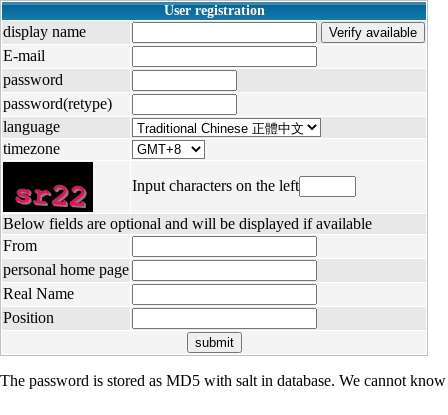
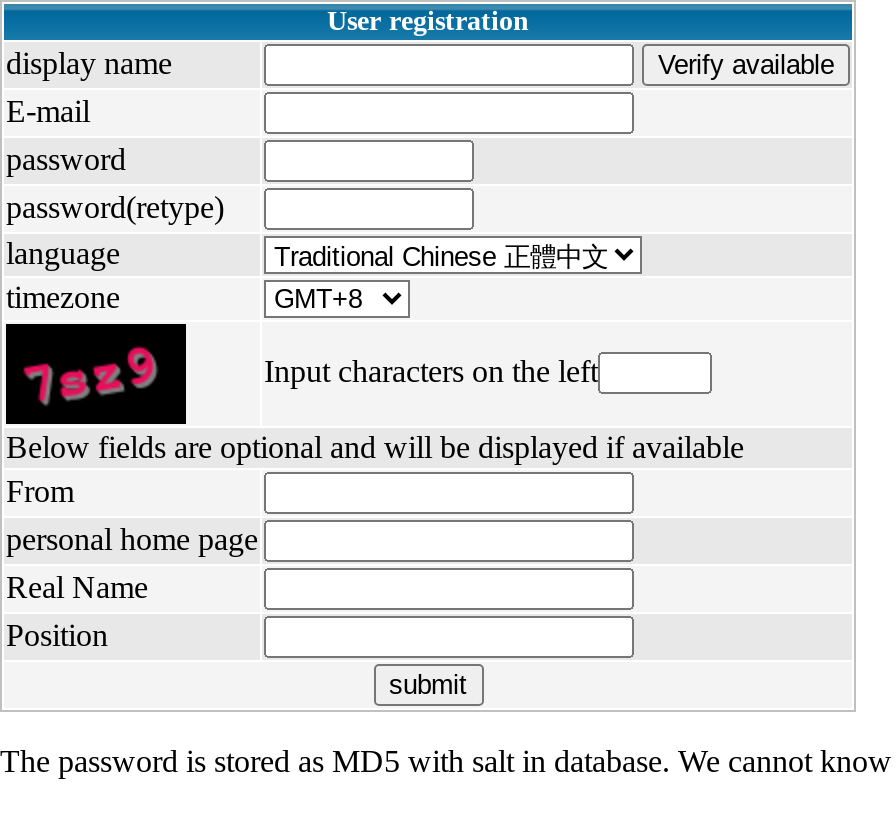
- [image]
+ [image]
